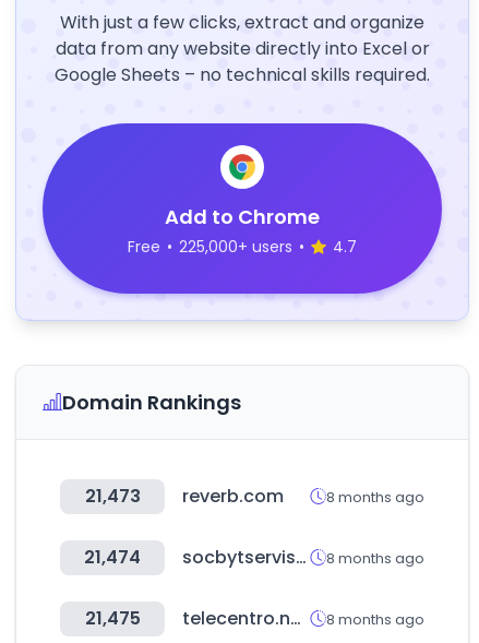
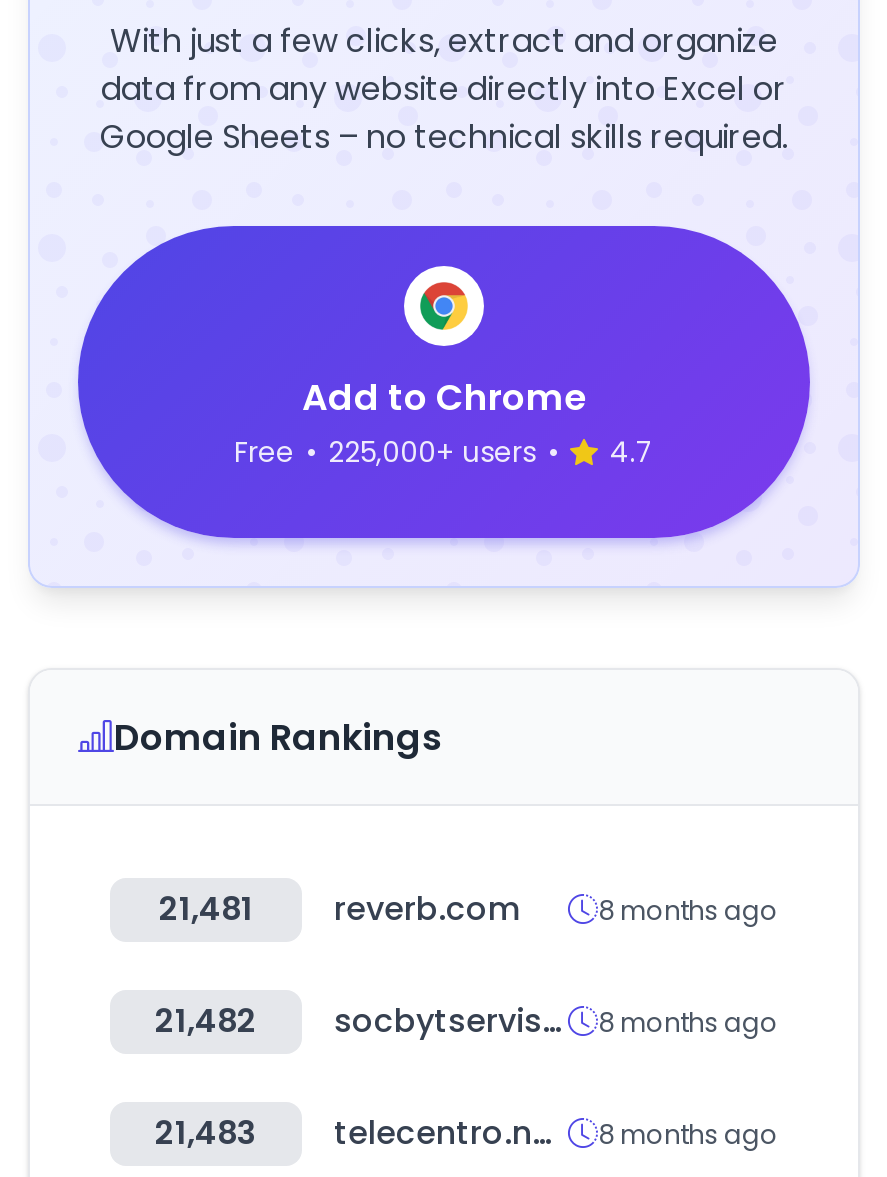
- 21,473 reverb.com
+ 21,481 reverb.com

- 21,474
+ 21,482

- 21,475
+ 21,483
